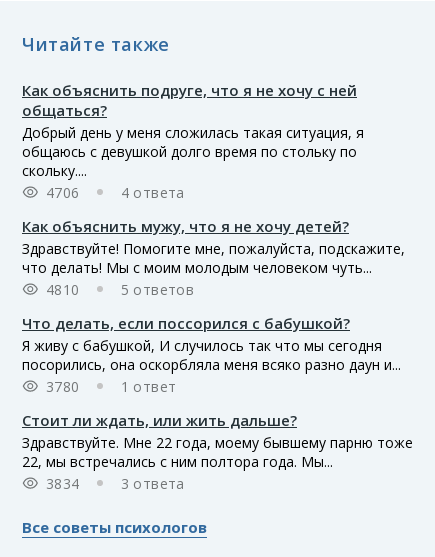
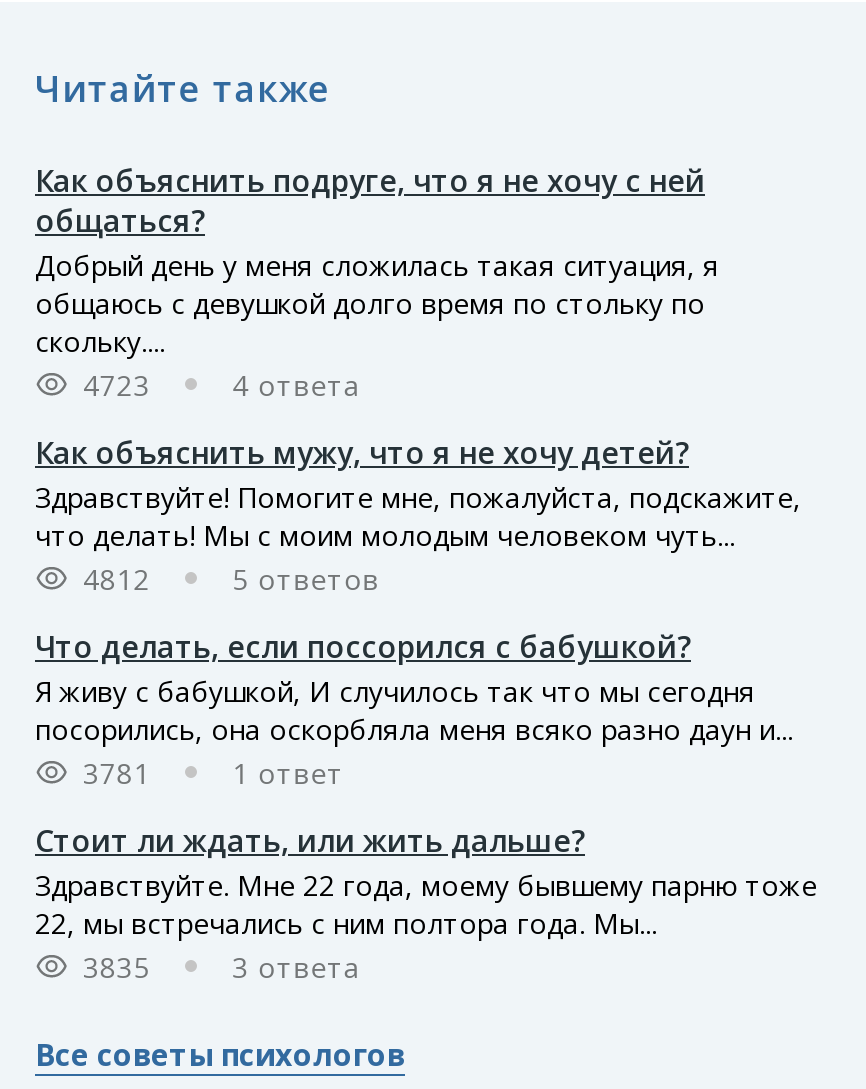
- 4706
+ 4723

- 4810
+ 4812

- 3780
+ 3781

- 3834
+ 3835
